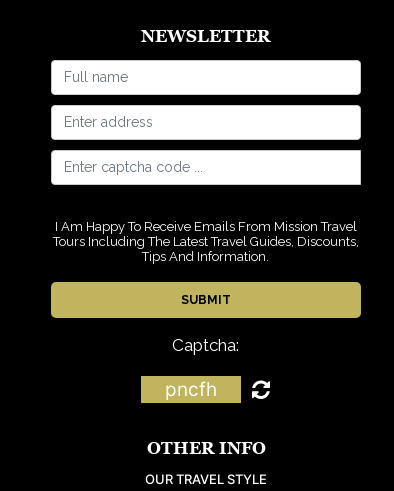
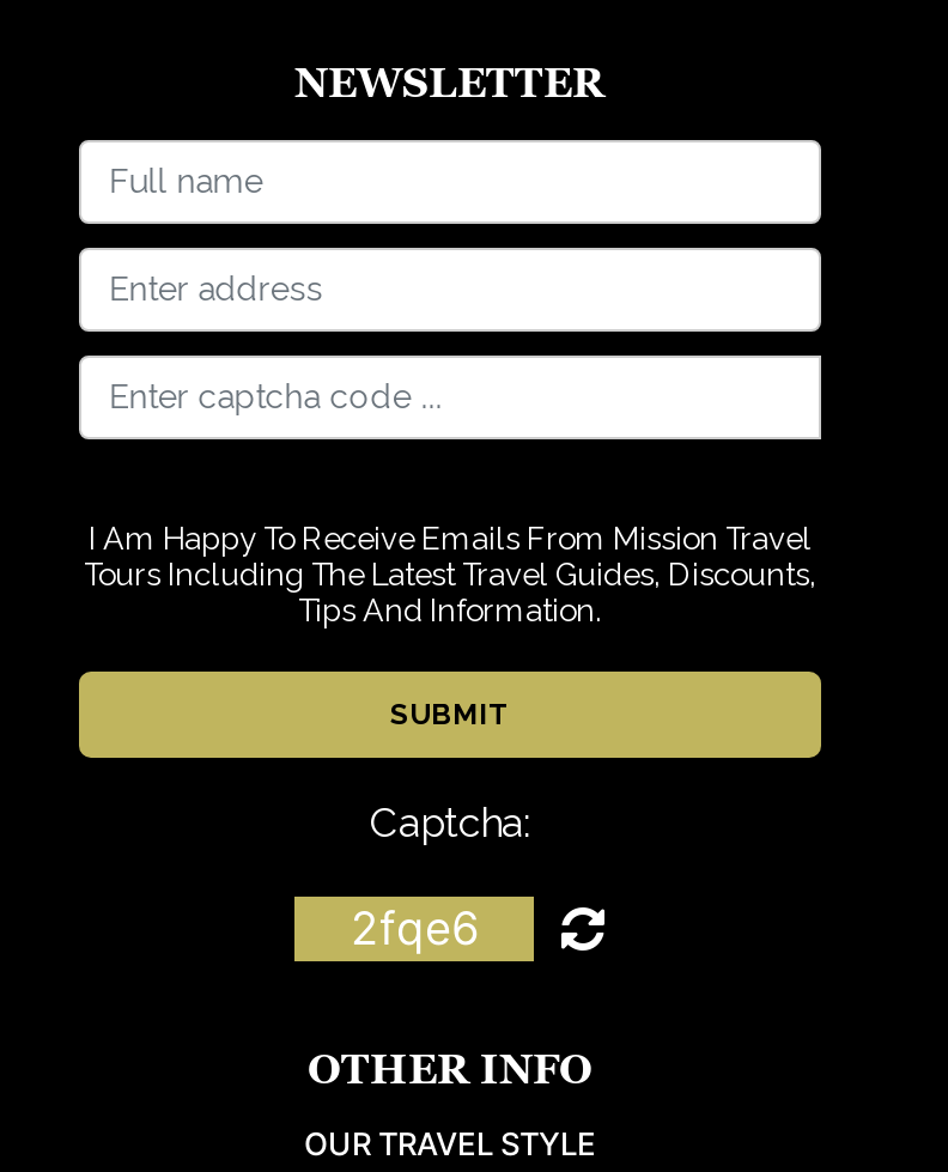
- pncfh
+ 2fqe6
